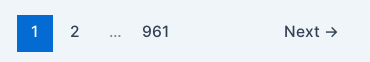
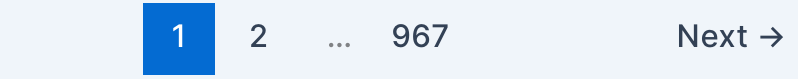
- 961
+ 967
